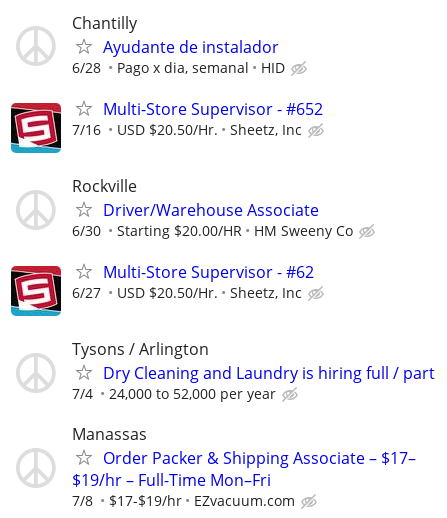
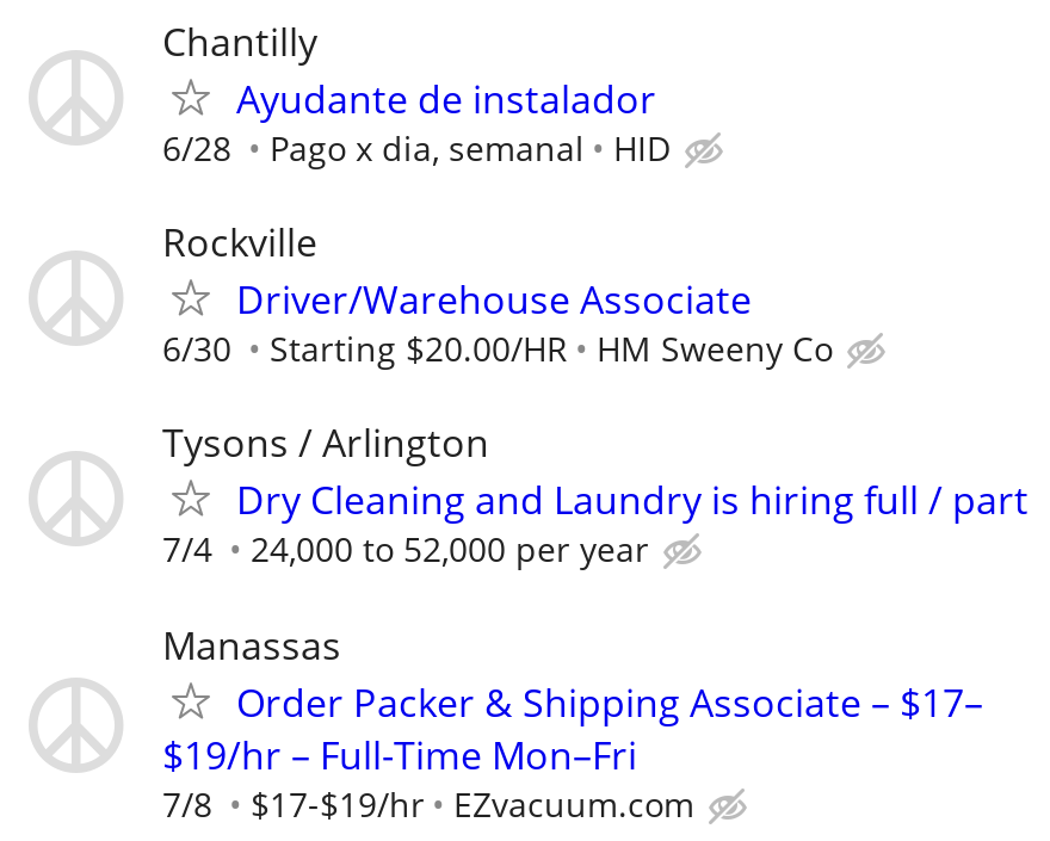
- [image]
- Multi-Store Supervisor - #652
- 7/16
- USD $20.50/Hr.
- Sheetz, Inc

- [image]
- Multi-Store Supervisor - #62
- 6/27
- USD $20.50/Hr.
- Sheetz, Inc
